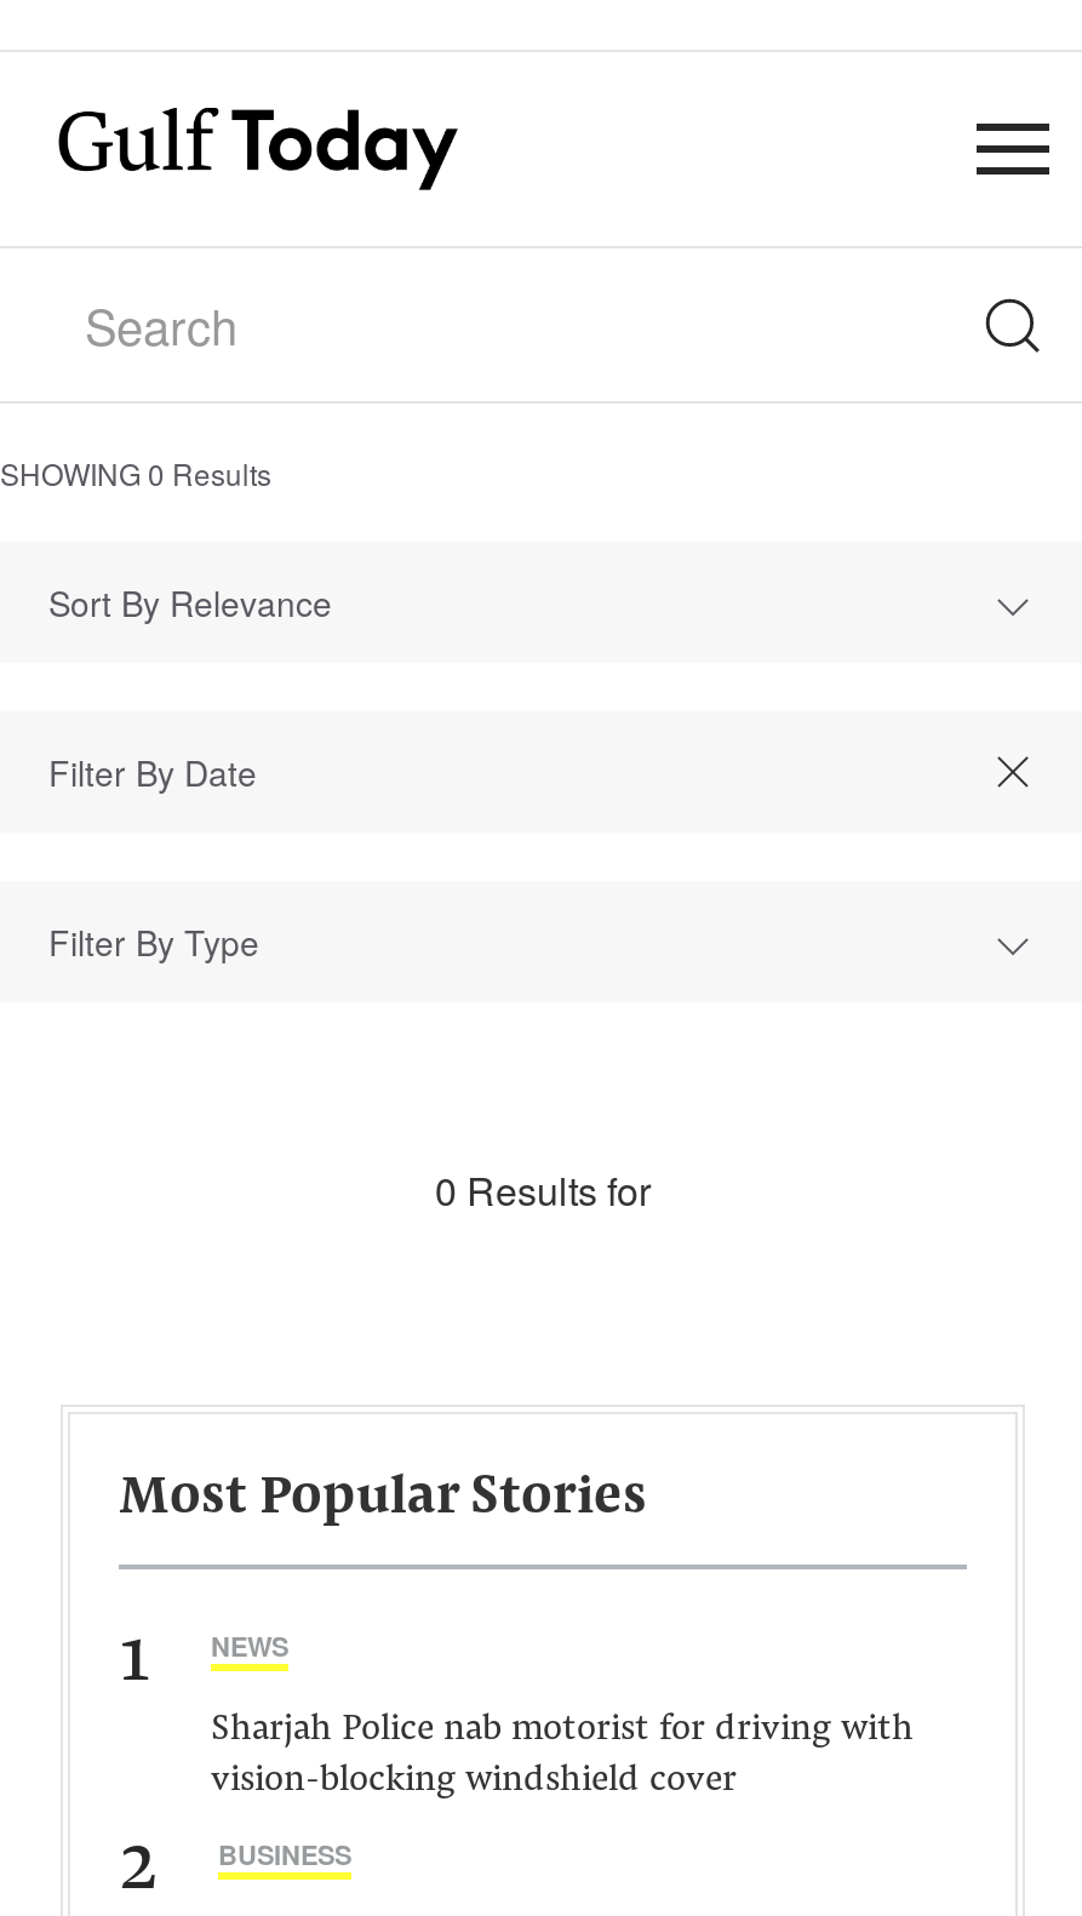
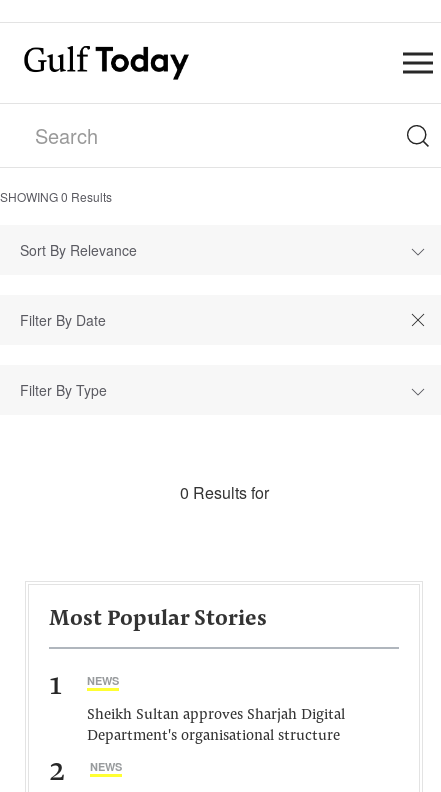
- Sharjah Police nab motorist for driving with
- vision-blocking windshield cover
+ Sheikh Sultan approves Sharjah Digital
+ Department's organisational structure

- BUSINESS
+ NEWS
